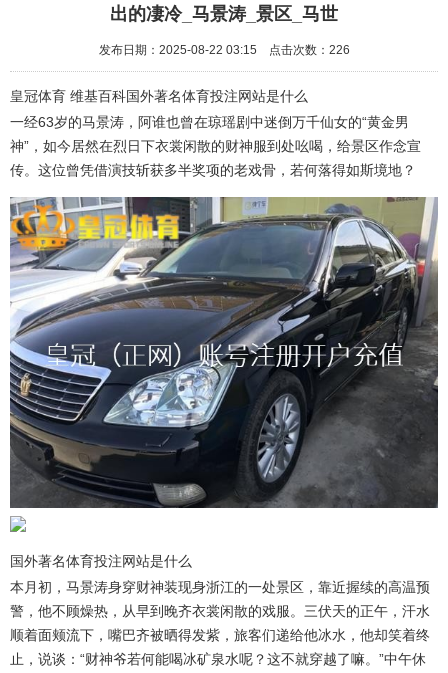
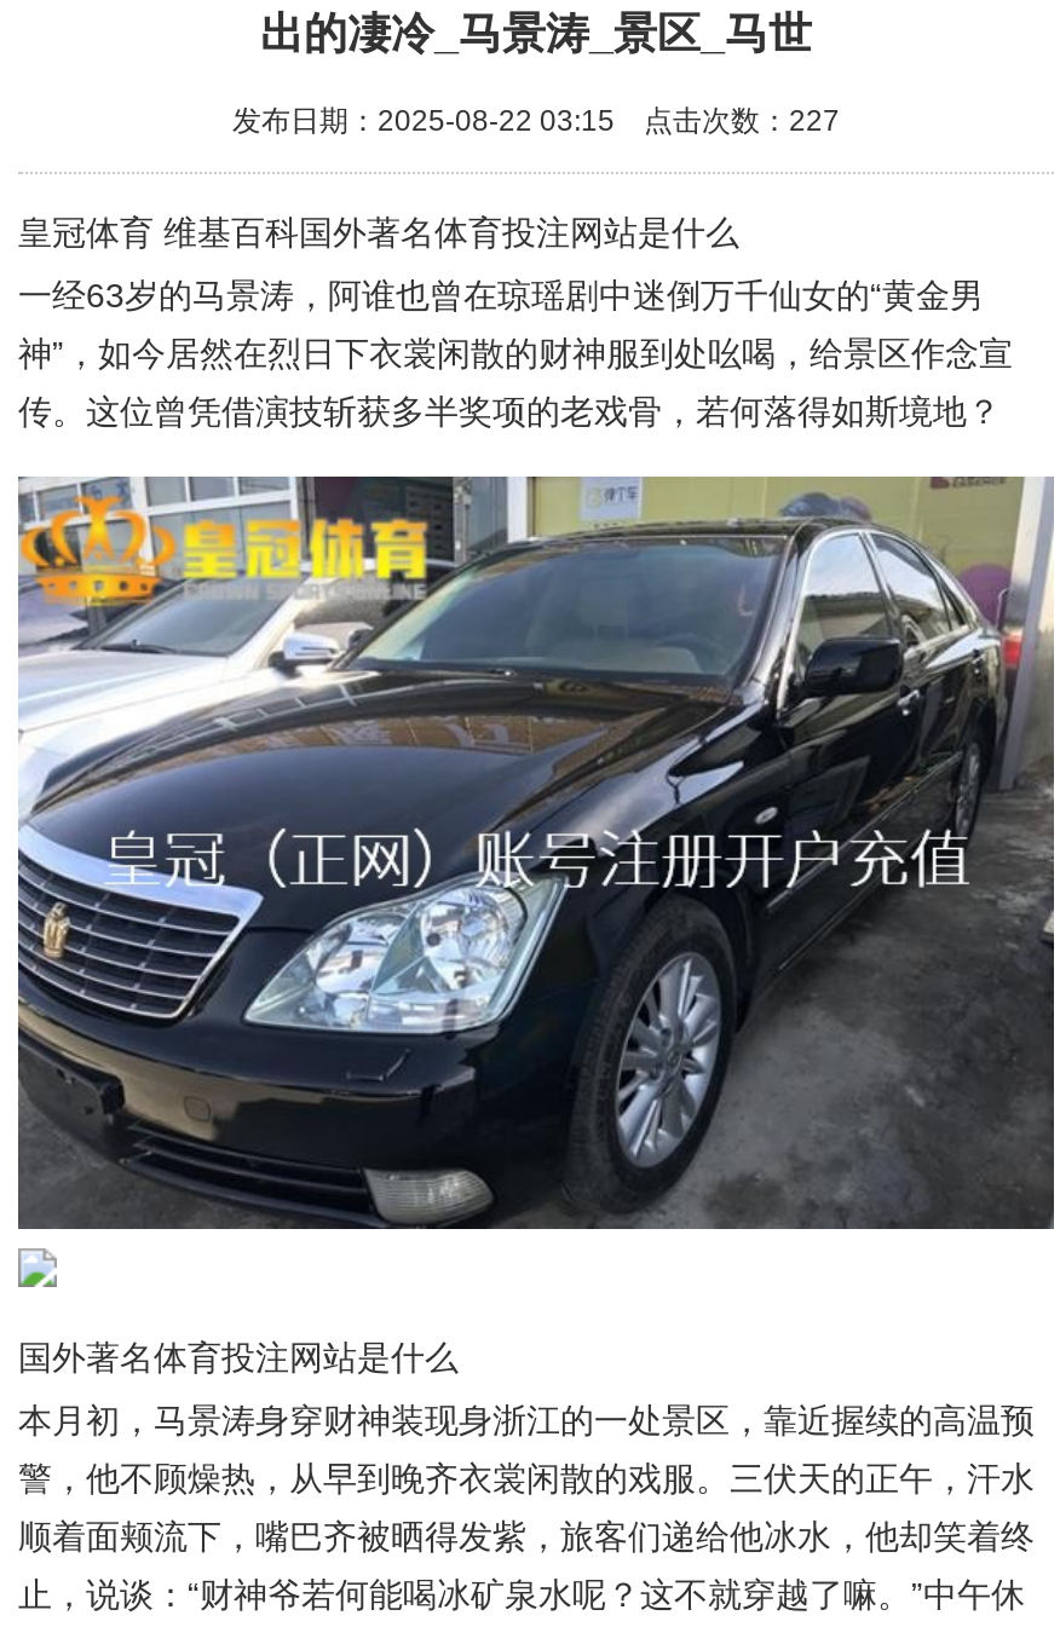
- 发布日期：2025-08-22 03:15 点击次数：226
+ 发布日期：2025-08-22 03:15 点击次数：227
